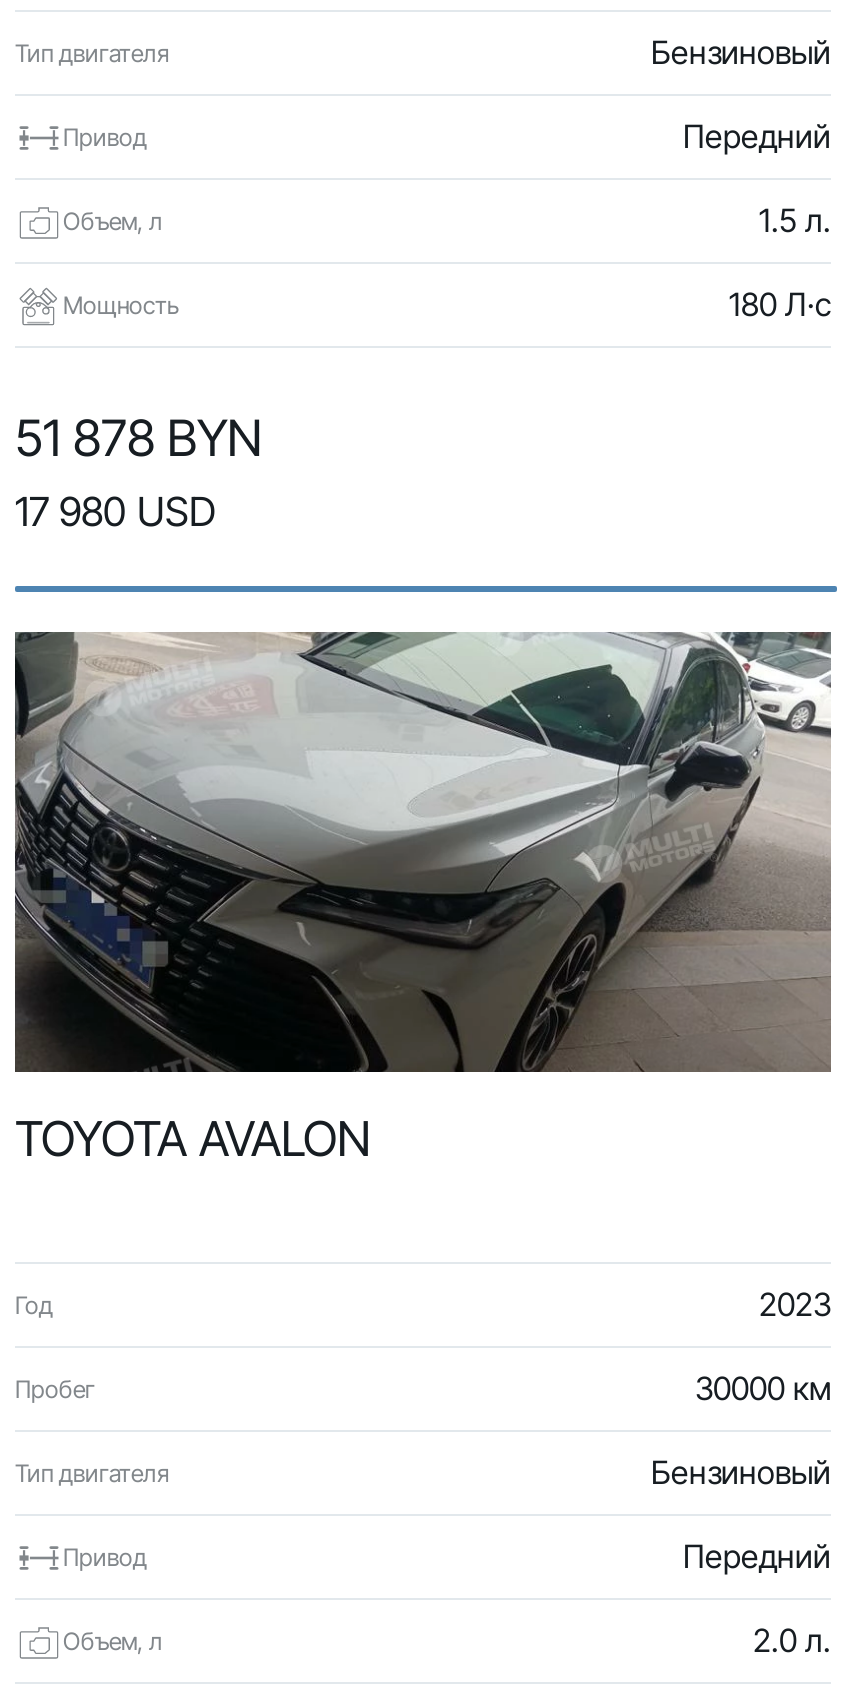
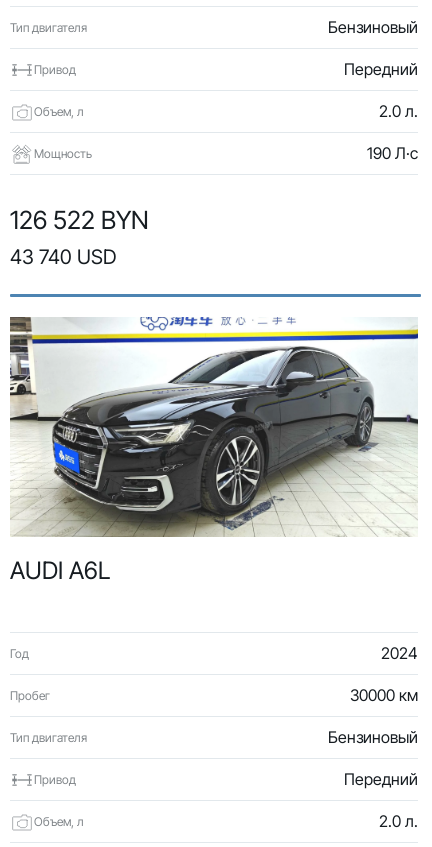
- 1.5 л.
+ 2.0 л.

- 180 Л·с
+ 190 Л·с

- 51 878 BYN
- 17 980 USD
+ 126 522 BYN
+ 43 740 USD

- [image]
- TOYOTA AVALON
+ [image]
+ AUDI A6L

- 2023
+ 2024
